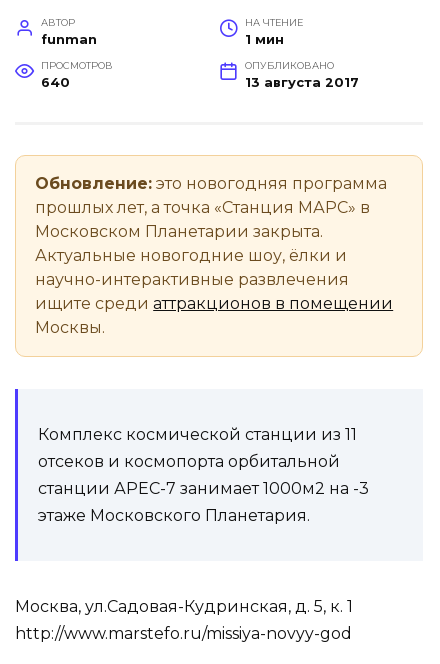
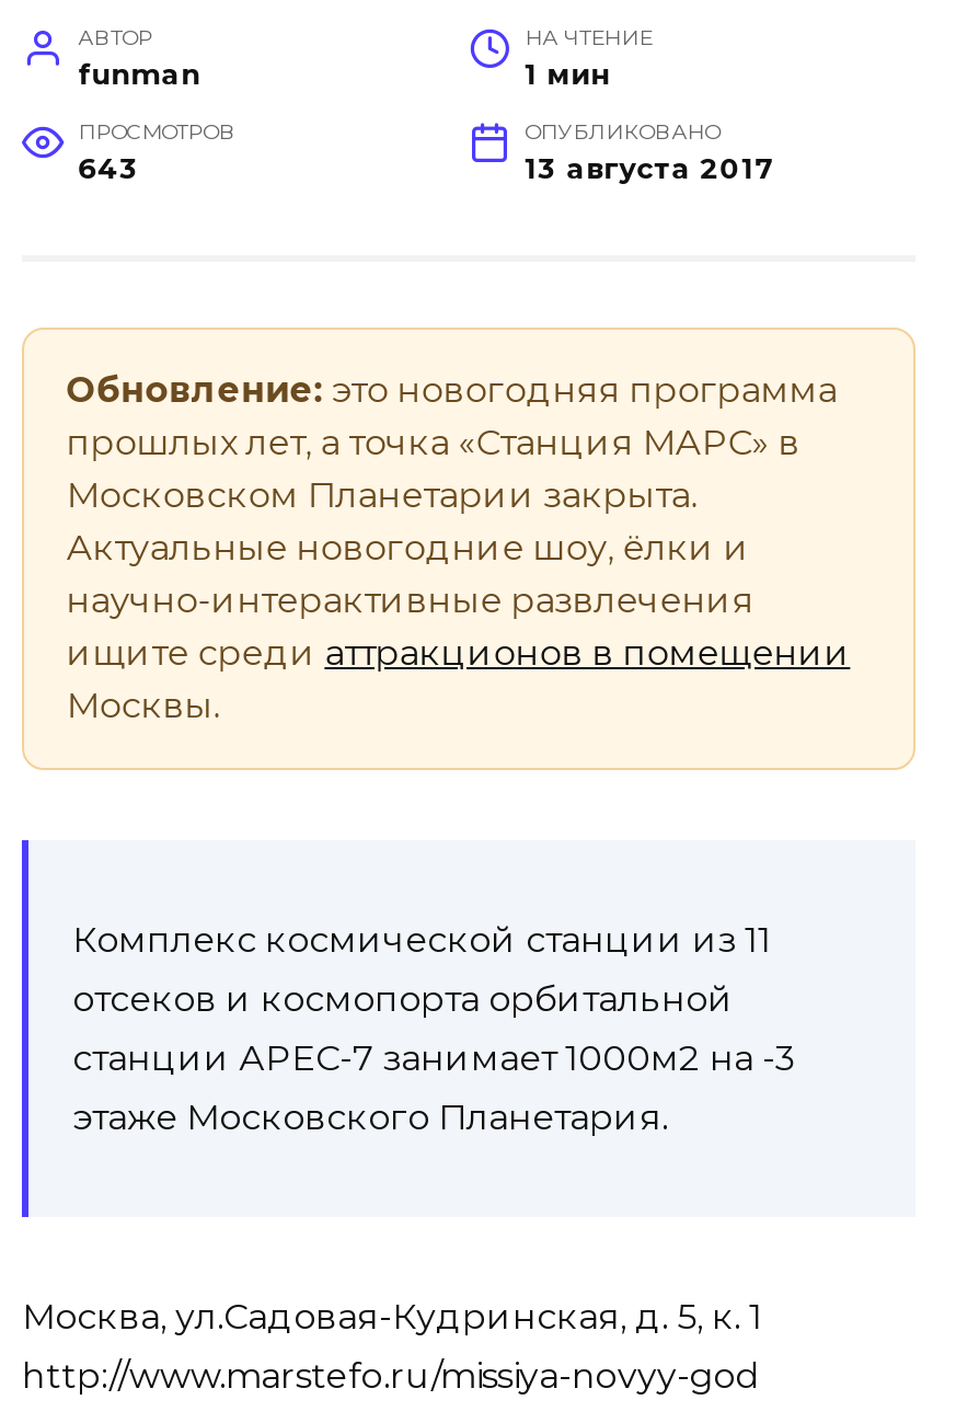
- 640
+ 643
